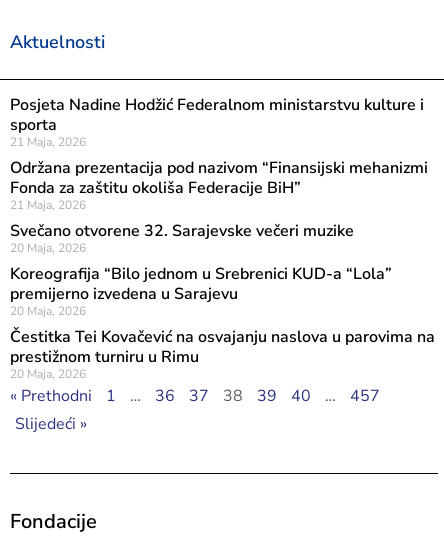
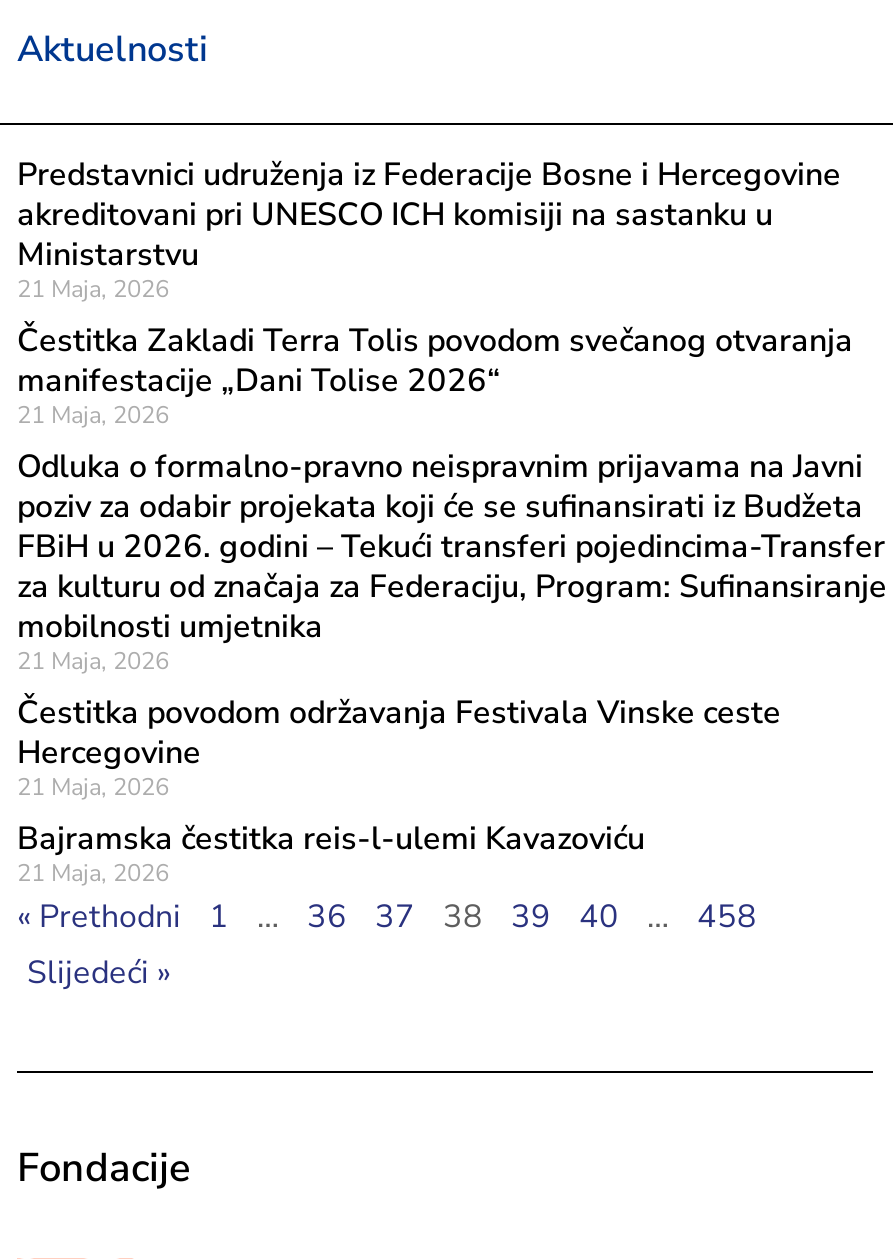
- Posjeta Nadine Hodžić Federalnom ministarstvu kulture i
- sporta
+ Predstavnici udruženja iz Federacije Bosne i Hercegovine
+ akreditovani pri UNESCO ICH komisiji na sastanku u
+ Ministarstvu

- Održana prezentacija pod nazivom “Finansijski mehanizmi
- Fonda za zaštitu okoliša Federacije BiH”
+ Čestitka Zakladi Terra Tolis povodom svečanog otvaranja
+ manifestacije „Dani Tolise 2026“

- Svečano otvorene 32. Sarajevske večeri muzike
- 20 Maja, 2026
- Koreografija “Bilo jednom u Srebrenici KUD-a “Lola”
- premijerno izvedena u Sarajevu
- 20 Maja, 2026
- Čestitka Tei Kovačević na osvajanju naslova u parovima na
- prestižnom turniru u Rimu
- 20 Maja, 2026
+ Odluka o formalno-pravno neispravnim prijavama na Javni
+ poziv za odabir projekata koji će se sufinansirati iz Budžeta
+ FBiH u 2026. godini – Tekući transferi pojedincima-Transfer
+ za kulturu od značaja za Federaciju, Program: Sufinansiranje
+ mobilnosti umjetnika
+ 21 Maja, 2026
+ Čestitka povodom održavanja Festivala Vinske ceste
+ Hercegovine
+ 21 Maja, 2026
+ Bajramska čestitka reis-l-ulemi Kavazoviću
+ 21 Maja, 2026

- 457
+ 458
